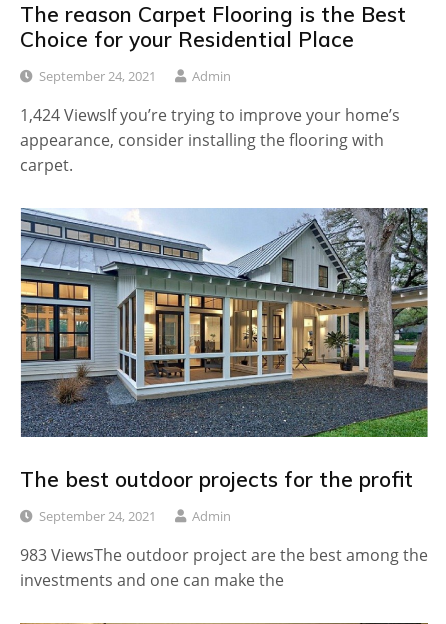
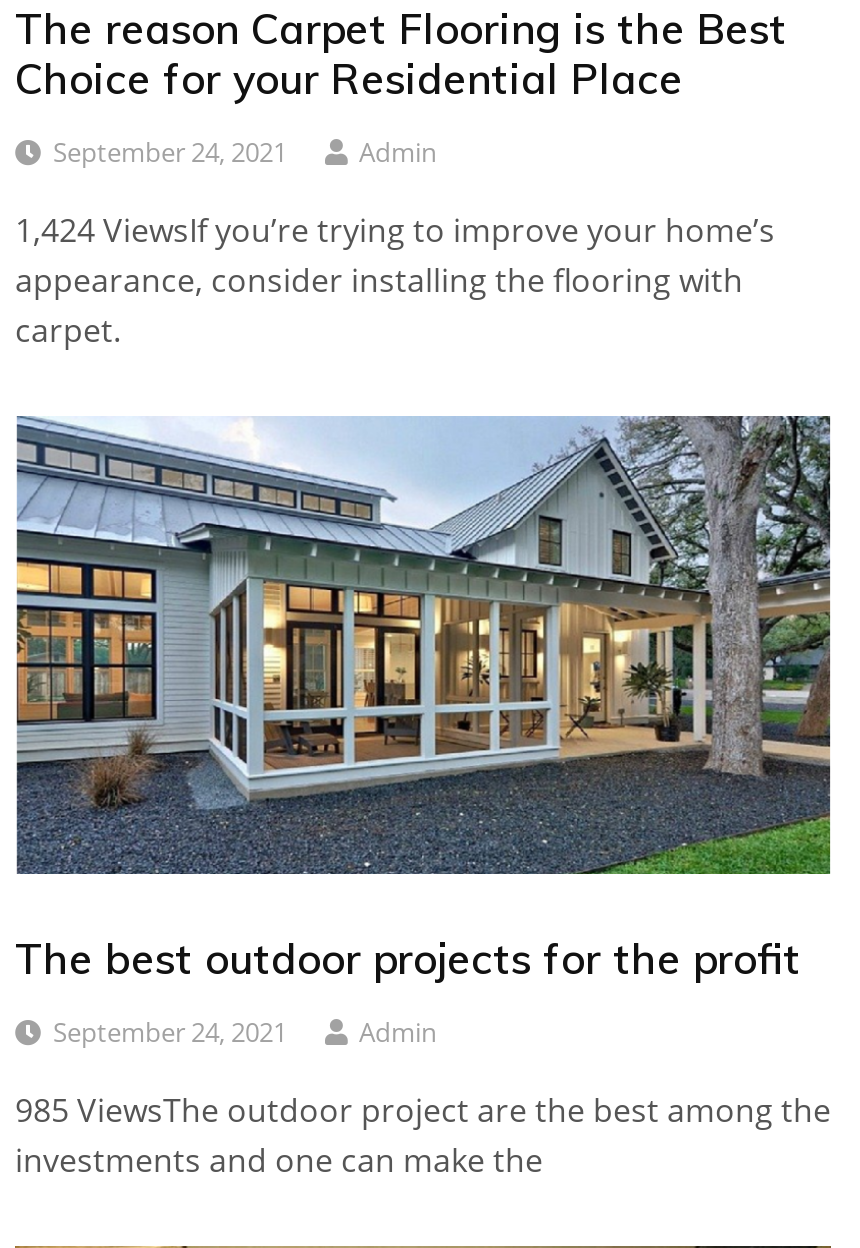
- 983 ViewsThe outdoor project are the best among the
+ 985 ViewsThe outdoor project are the best among the
